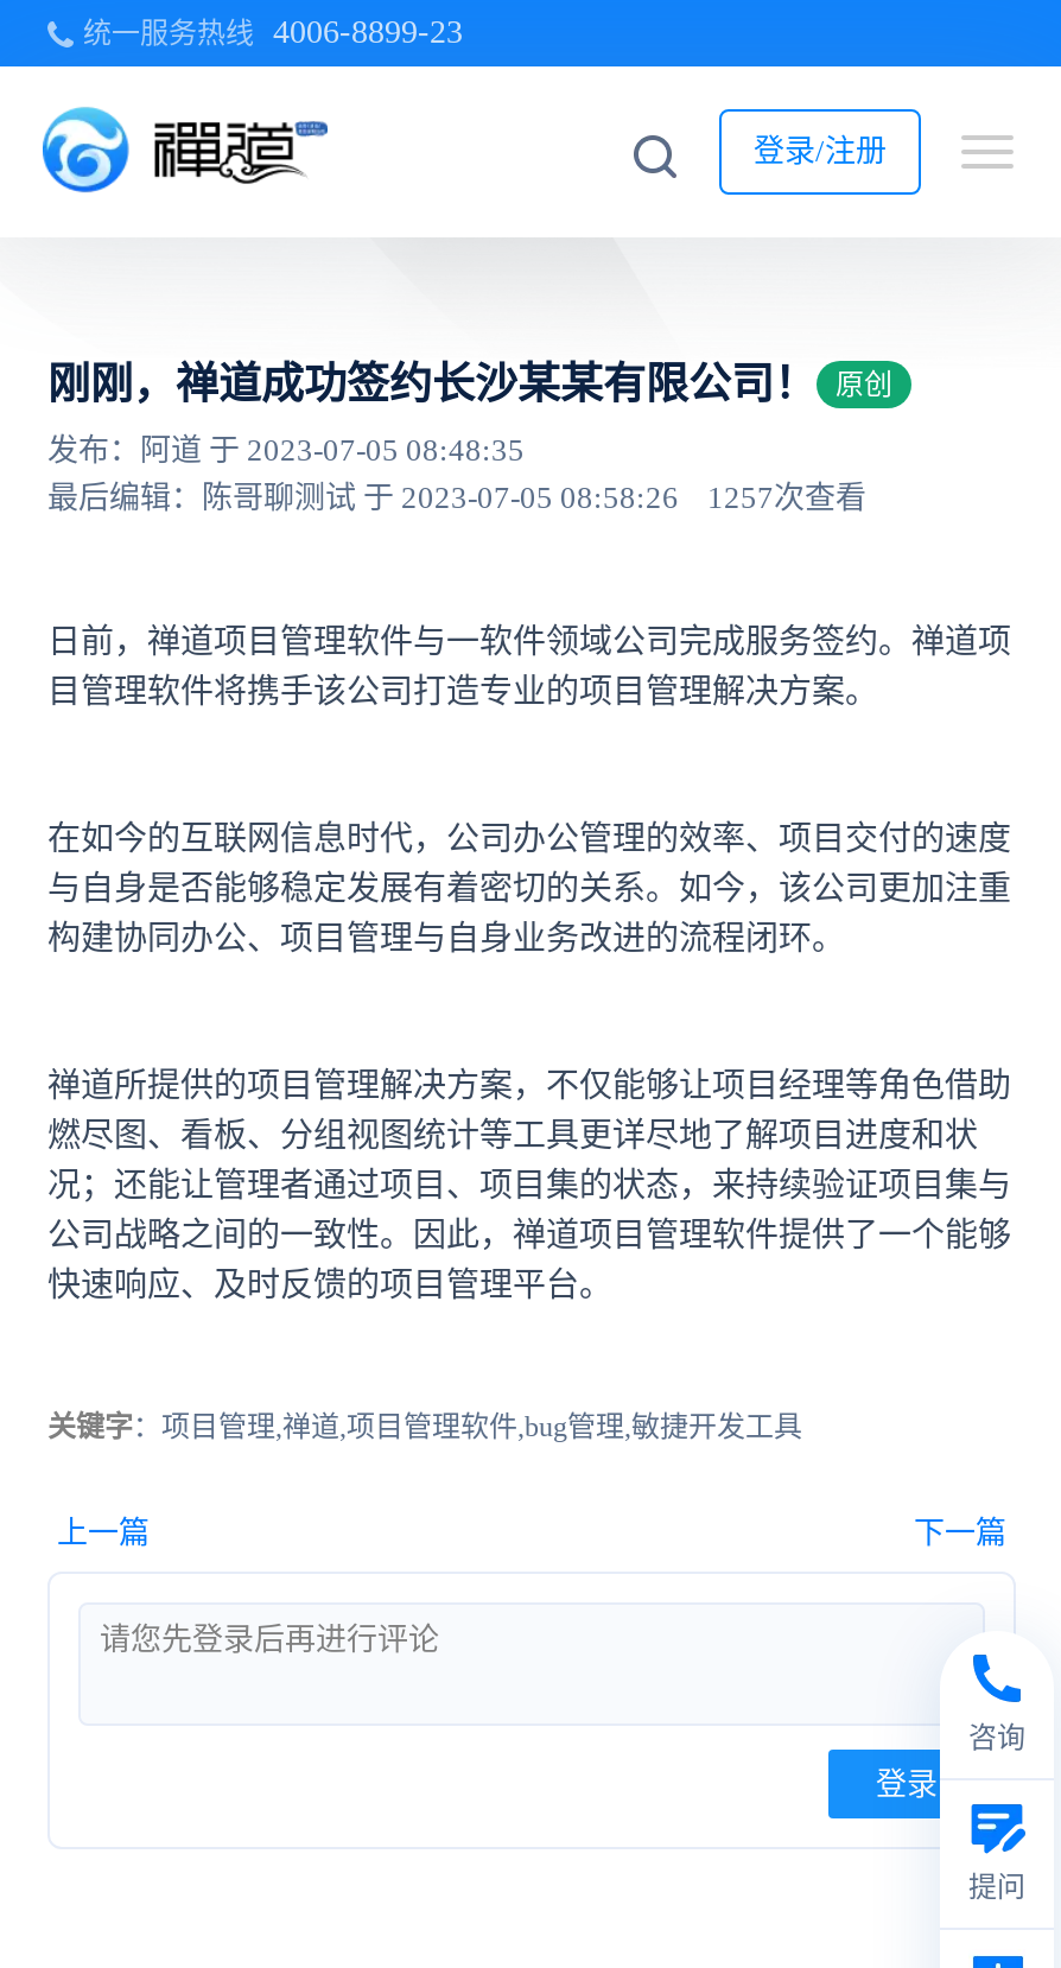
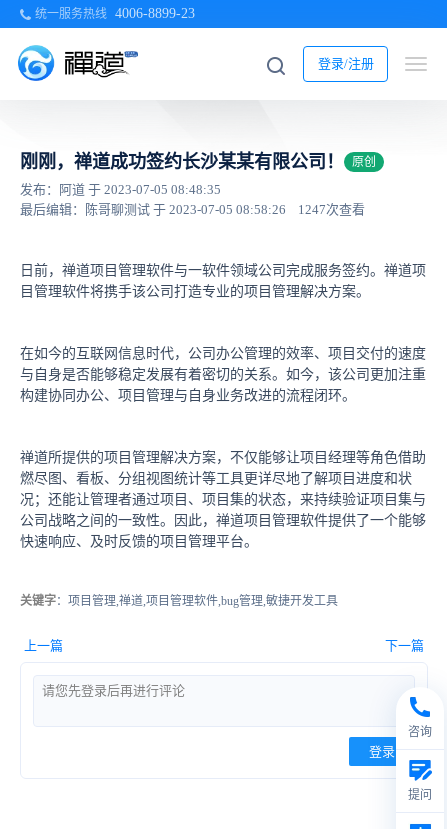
- 最后编辑：陈哥聊测试 于 2023-07-05 08:58:26 1257次查看
+ 最后编辑：陈哥聊测试 于 2023-07-05 08:58:26 1247次查看
